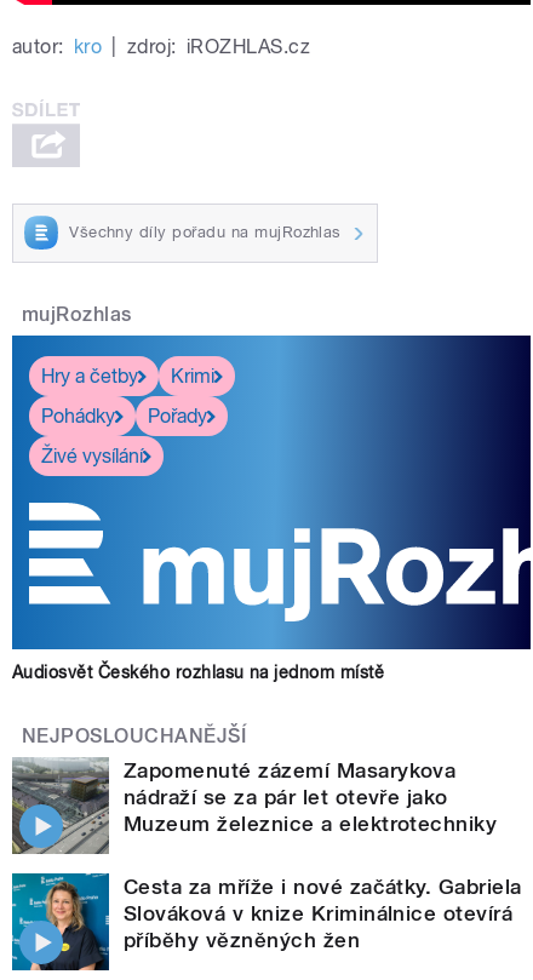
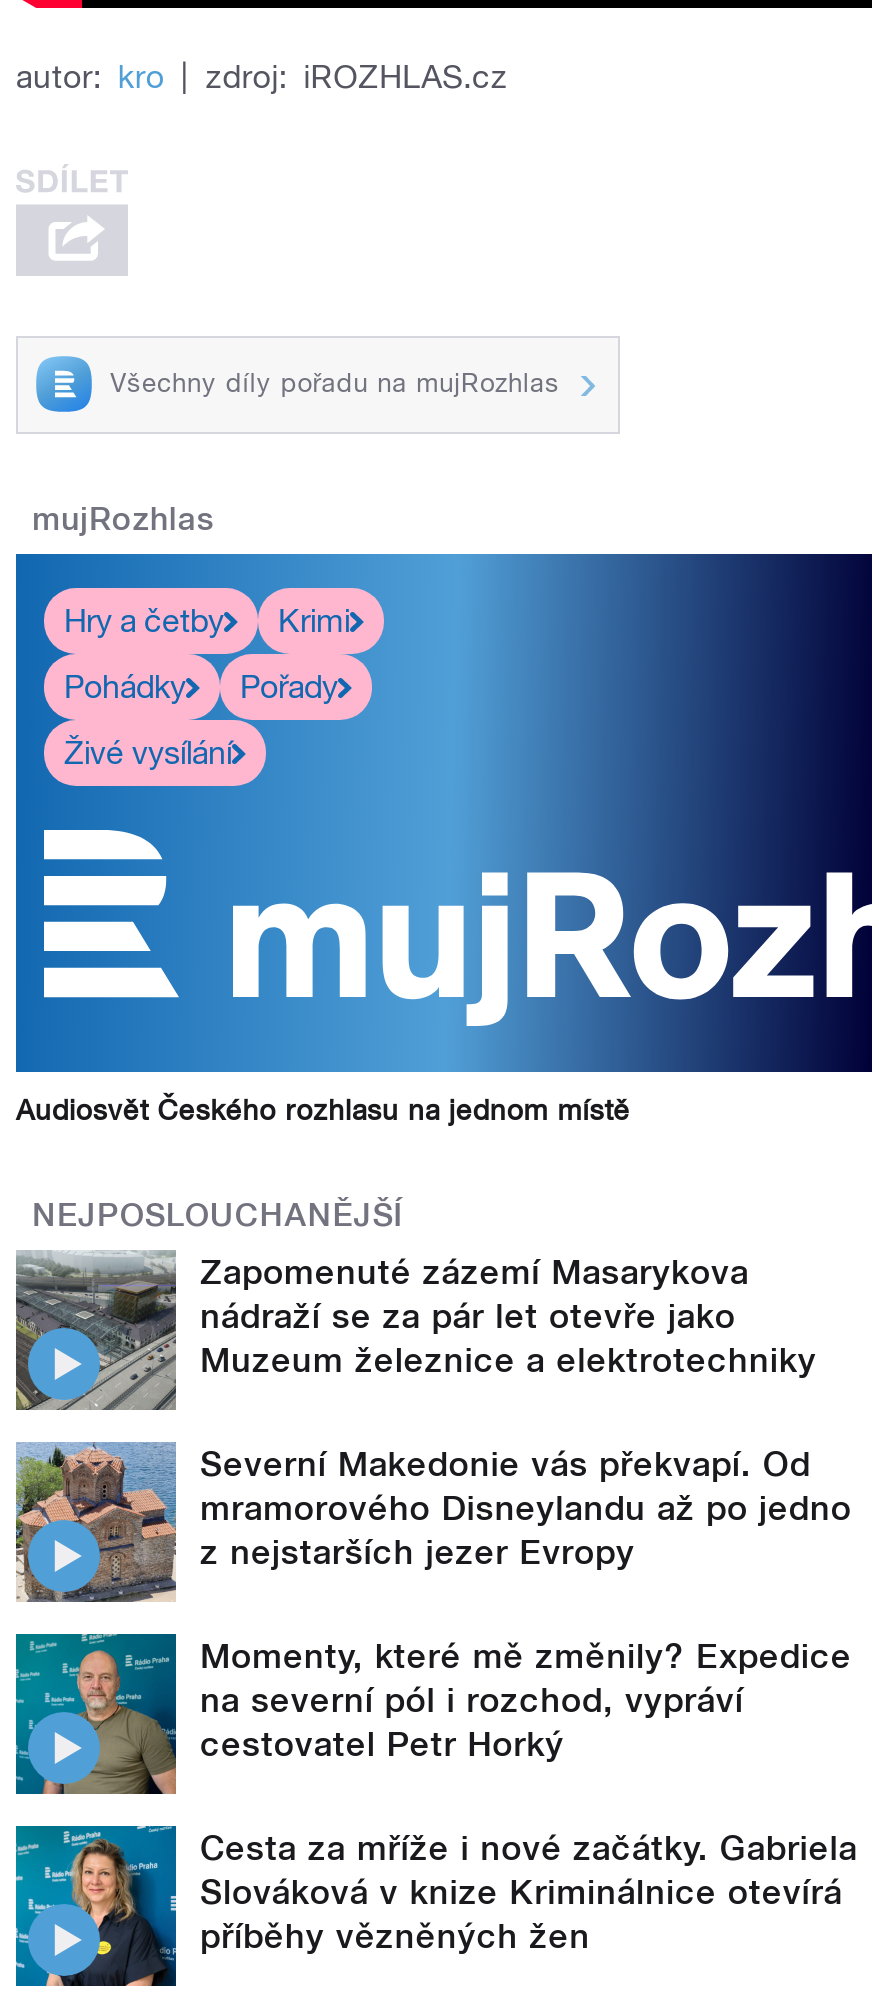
+ [image]
+ Severní Makedonie vás překvapí. Od
+ mramorového Disneylandu až po jedno
+ z nejstarších jezer Evropy
+ Momenty, které mě změnily? Expedice
+ na severní pól i rozchod, vypráví
+ cestovatel Petr Horký

+ [image]
